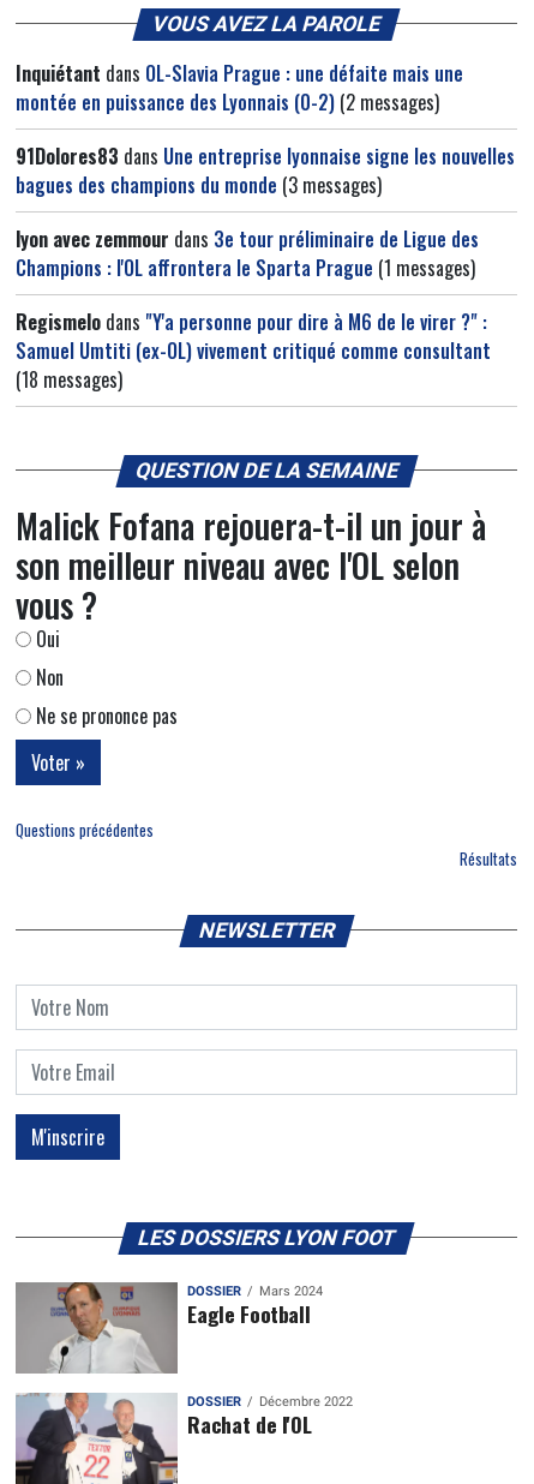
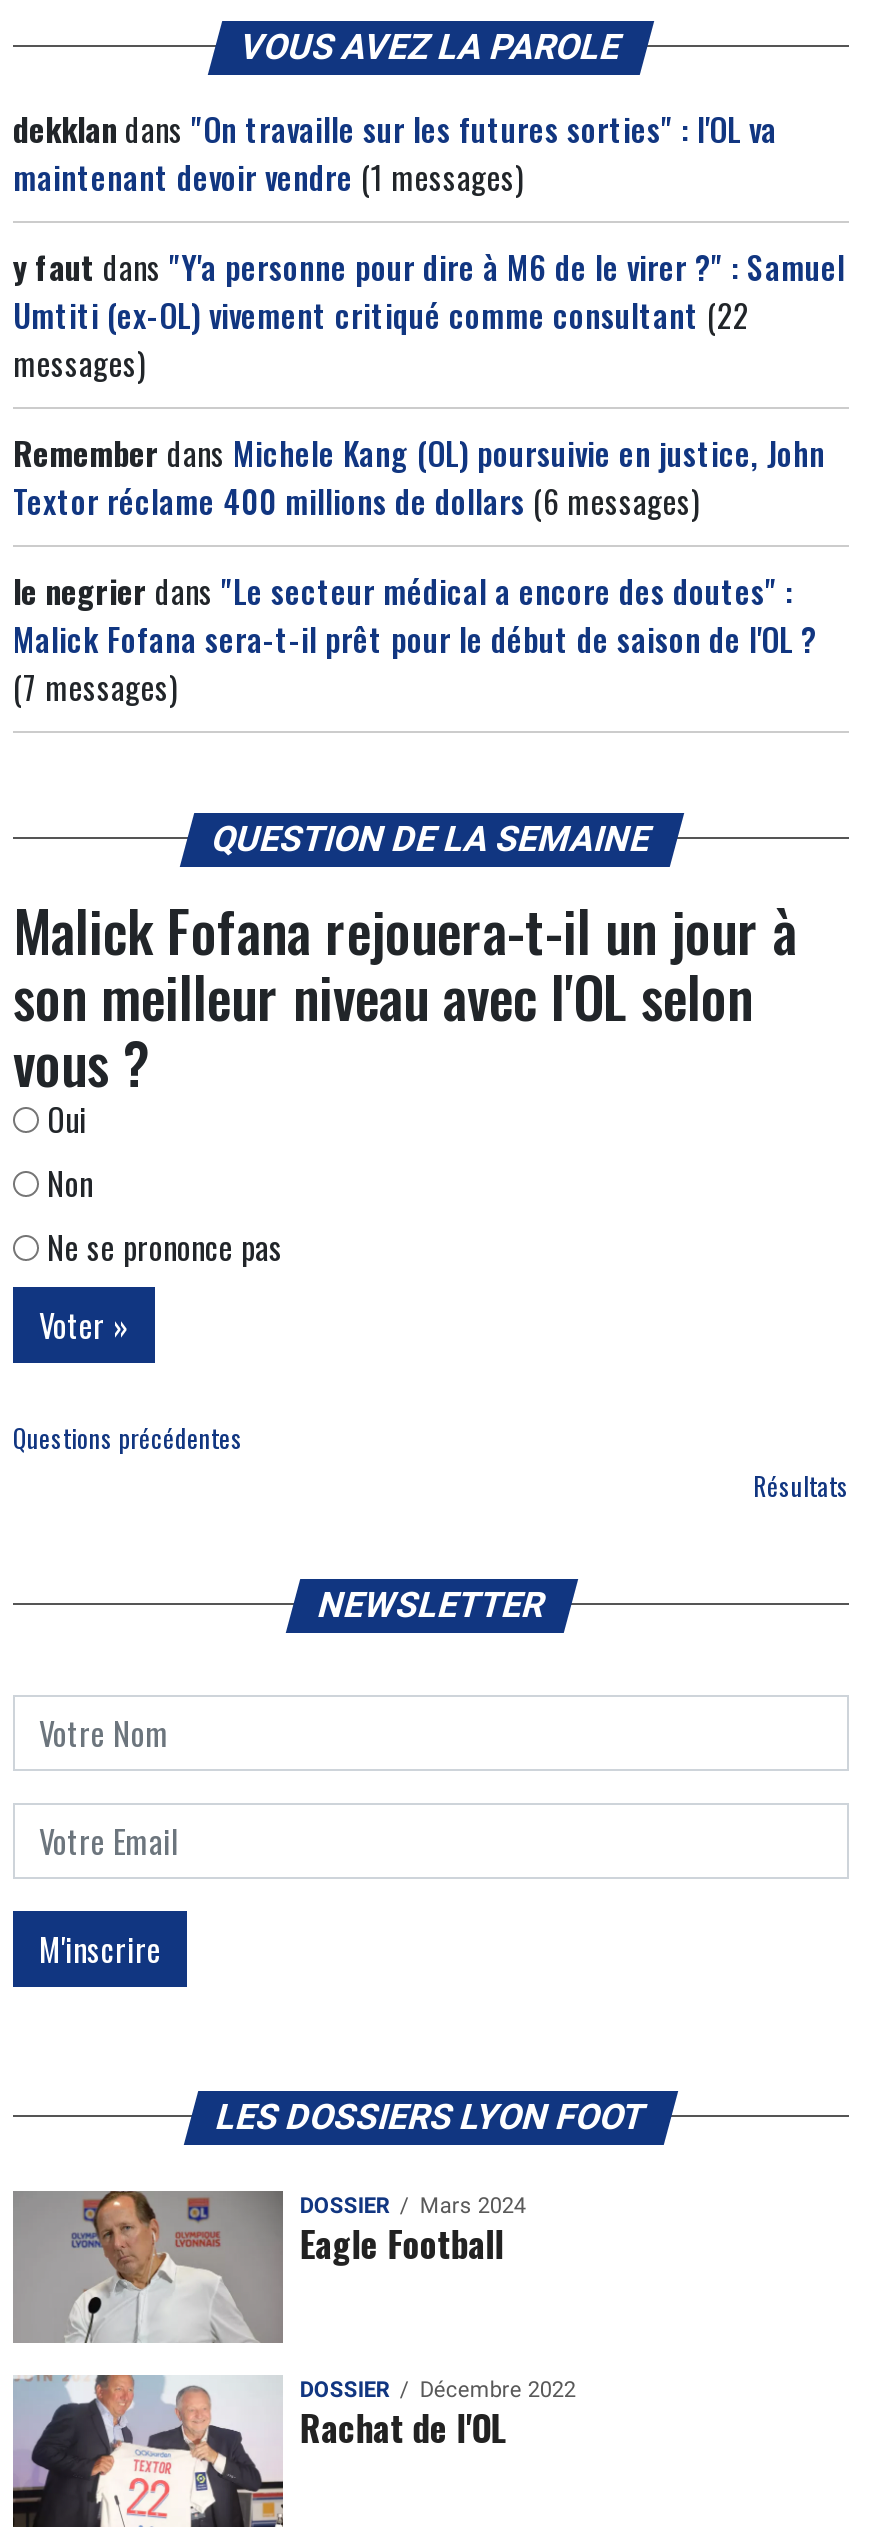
- Inquiétant dans OL-Slavia Prague : une défaite mais une
- montée en puissance des Lyonnais (0-2) (2 messages)
+ dekklan dans "On travaille sur les futures sorties" : l'OL va
+ maintenant devoir vendre (1 messages)

- 91Dolores83 dans Une entreprise lyonnaise signe les nouvelles
- bagues des champions du monde (3 messages)
+ y faut dans "Y'a personne pour dire à M6 de le virer ?" : Samuel
+ Umtiti (ex-OL) vivement critiqué comme consultant (22
+ messages)

- lyon avec zemmour dans 3e tour préliminaire de Ligue des
- Champions : l'OL affrontera le Sparta Prague (1 messages)
+ Remember dans Michele Kang (OL) poursuivie en justice, John
+ Textor réclame 400 millions de dollars (6 messages)

- Regismelo dans "Y'a personne pour dire à M6 de le virer ?" :
- Samuel Umtiti (ex-OL) vivement critiqué comme consultant
- (18 messages)
+ le negrier dans "Le secteur médical a encore des doutes" :
+ Malick Fofana sera-t-il prêt pour le début de saison de l'OL ?
+ (7 messages)
